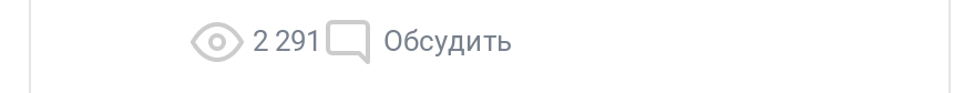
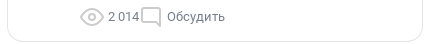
- 2 291 Обсудить
+ 2 014 Обсудить
